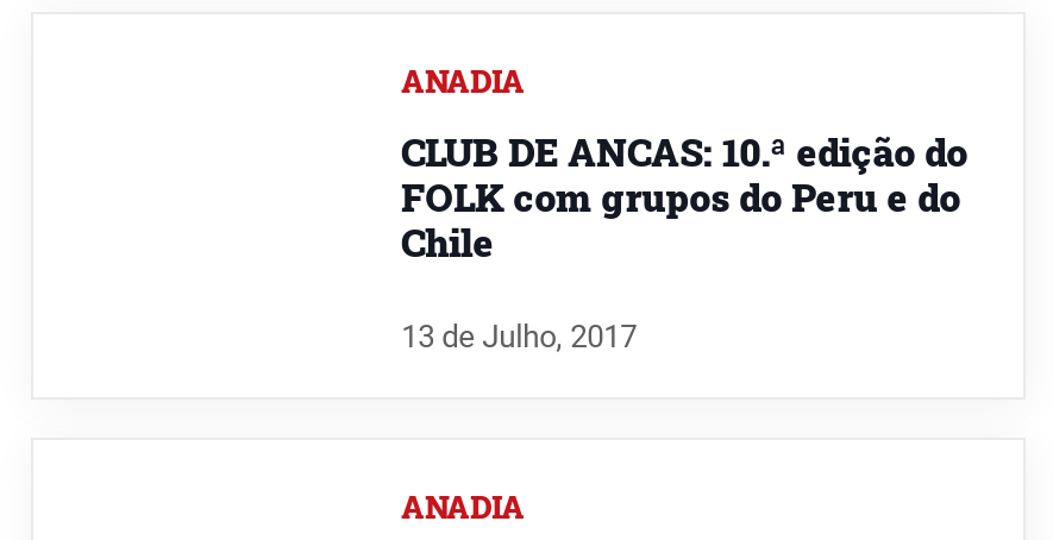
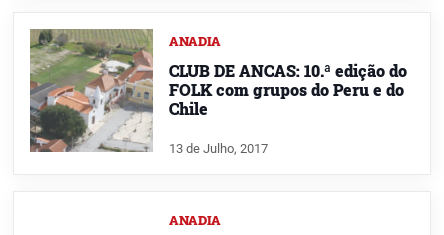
+ [image]
